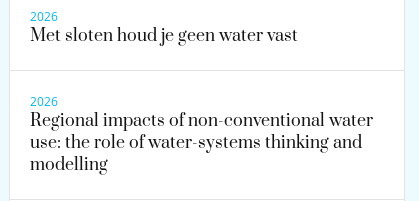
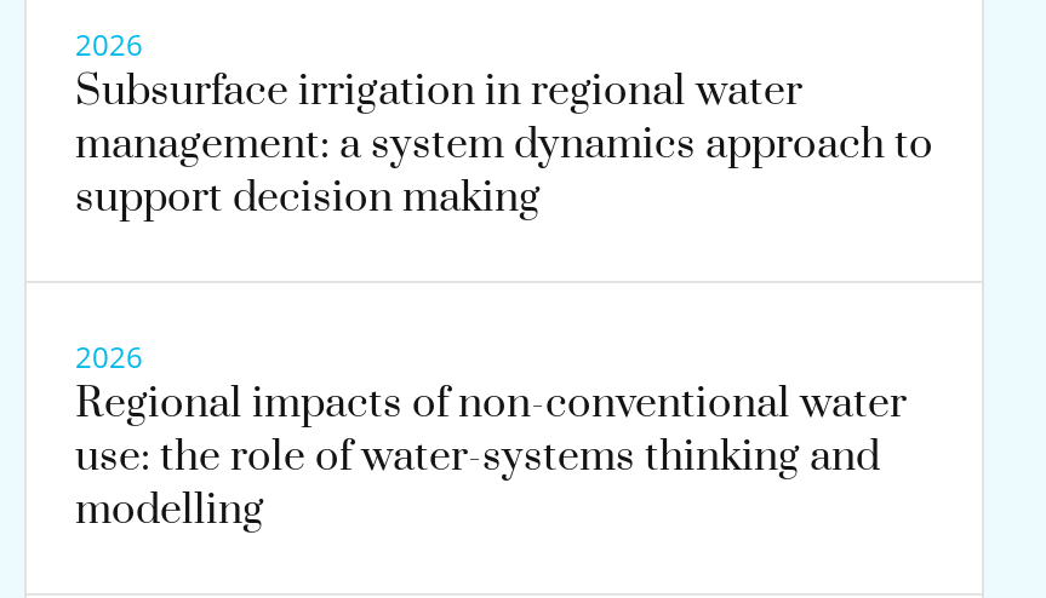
- Met sloten houd je geen water vast
+ Subsurface irrigation in regional water
+ management: a system dynamics approach to
+ support decision making
